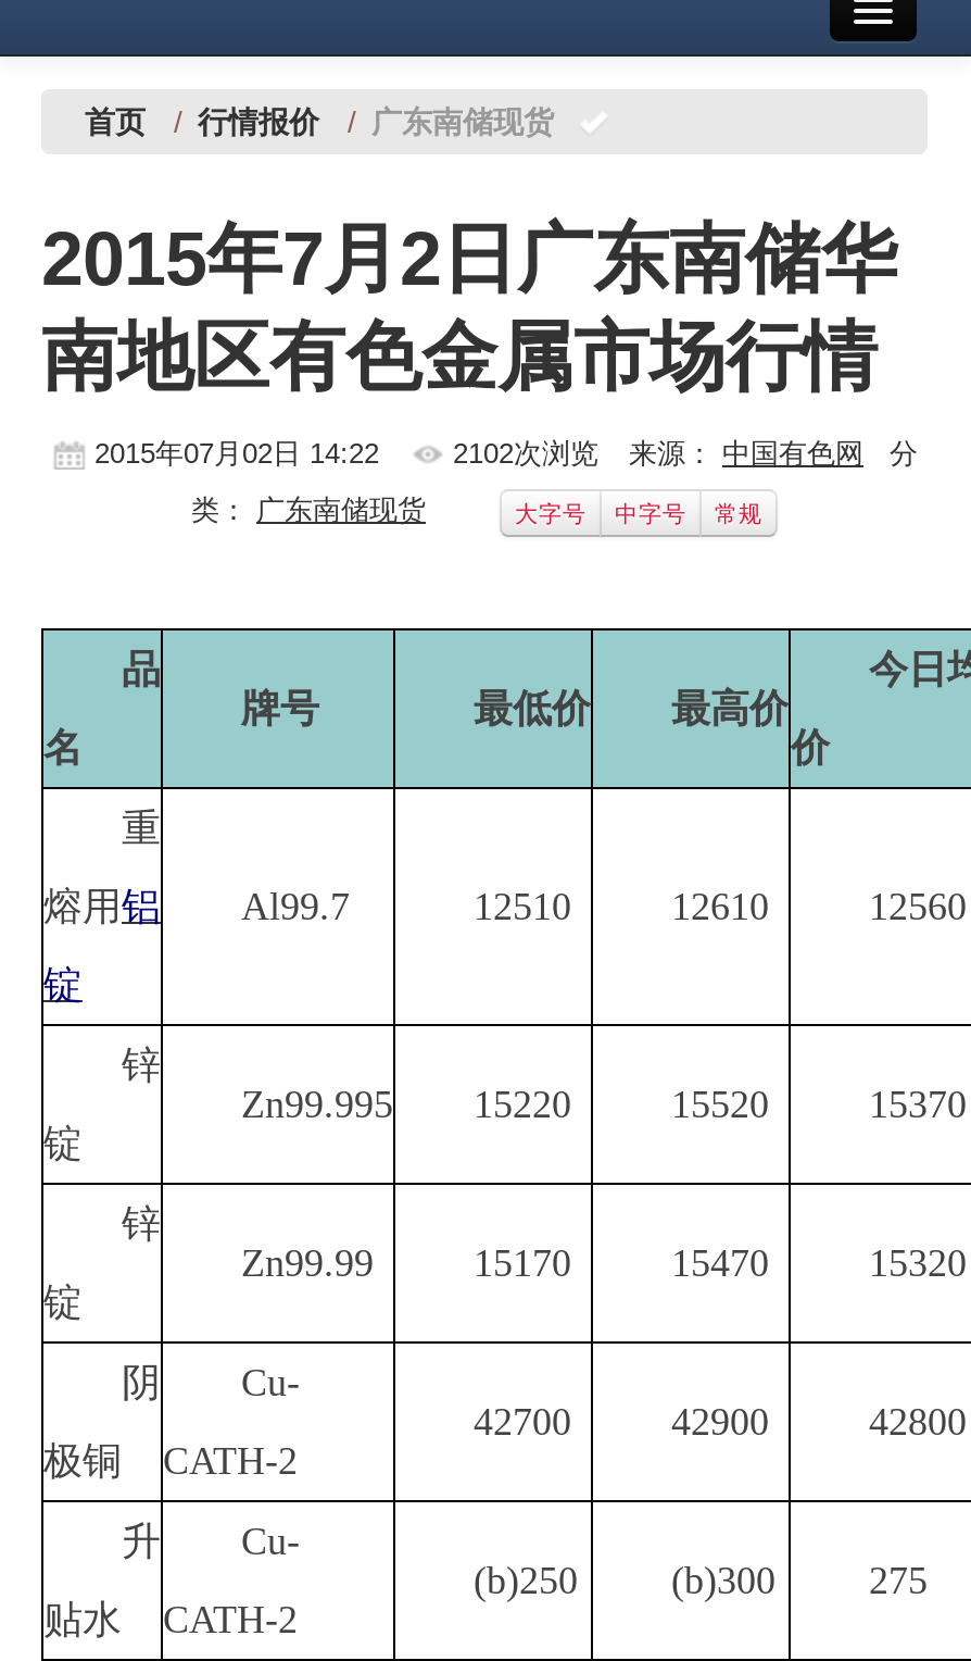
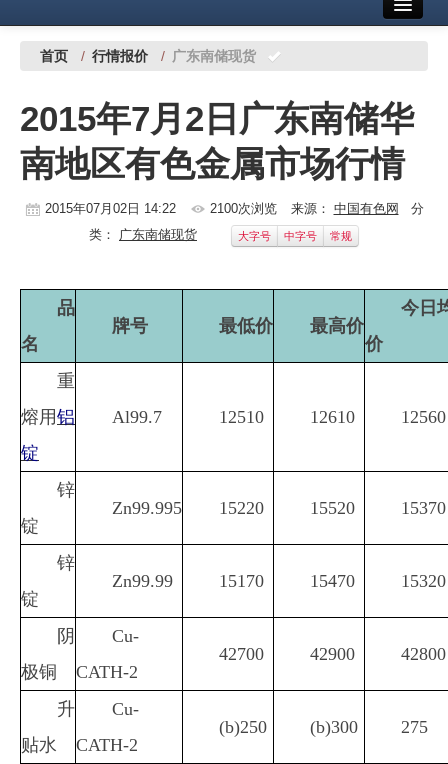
- 2102次浏览
+ 2100次浏览
